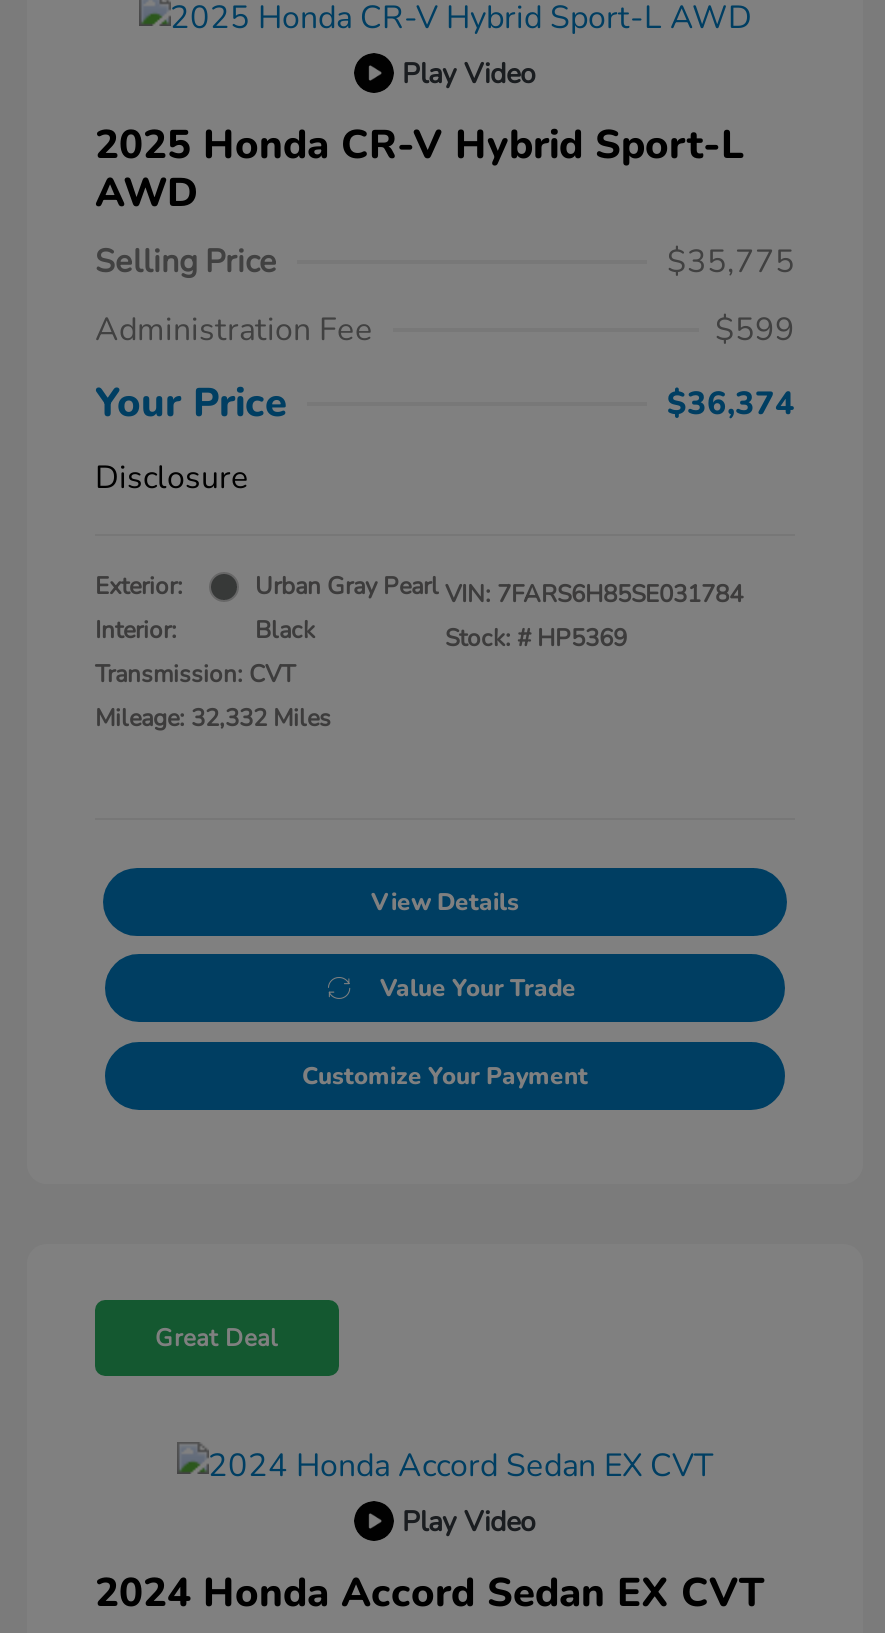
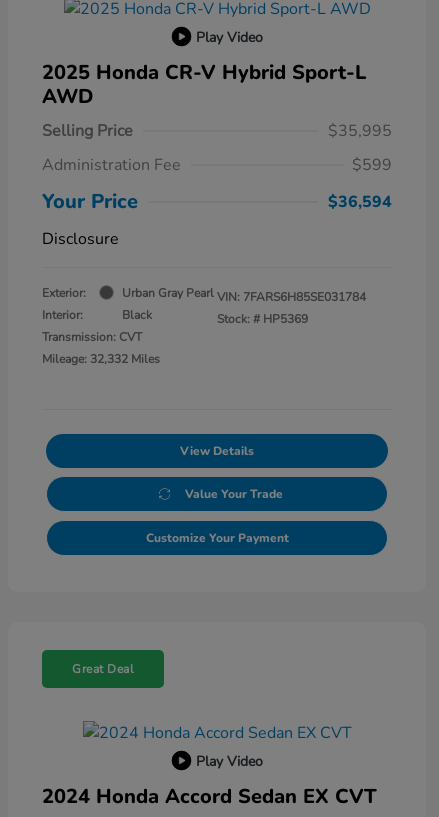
- $35,775
+ $35,995

- $36,374
+ $36,594
